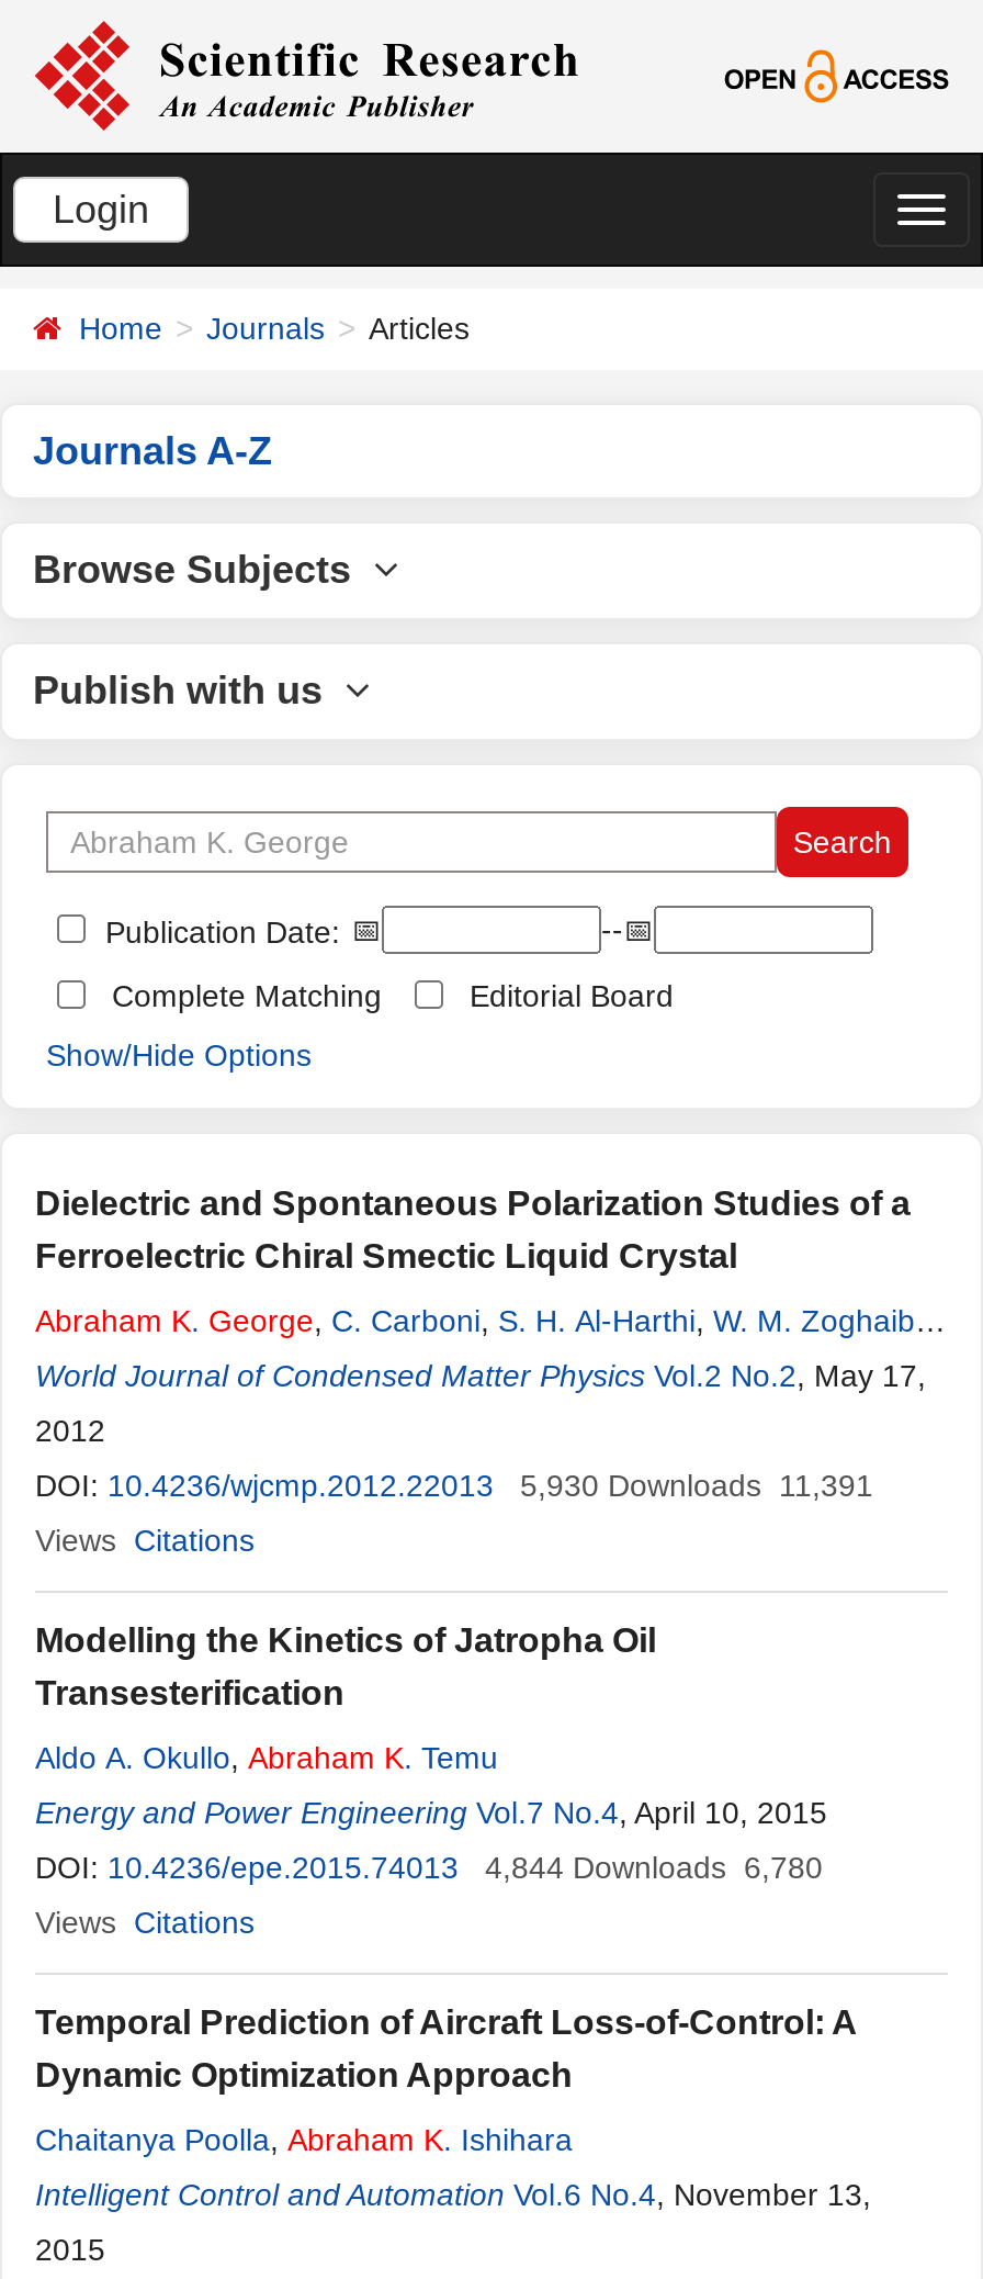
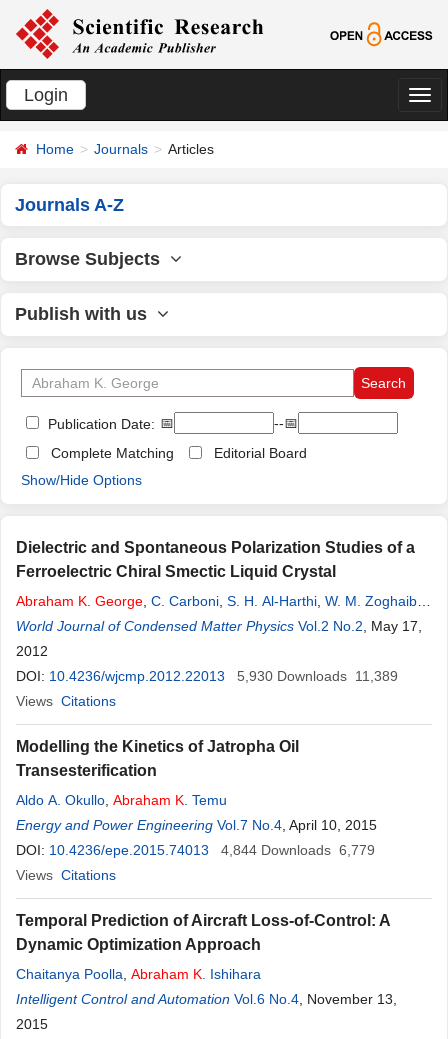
- DOI: 10.4236/wjcmp.2012.22013 5,930 Downloads 11,391
+ DOI: 10.4236/wjcmp.2012.22013 5,930 Downloads 11,389

- DOI: 10.4236/epe.2015.74013 4,844 Downloads 6,780
+ DOI: 10.4236/epe.2015.74013 4,844 Downloads 6,779
